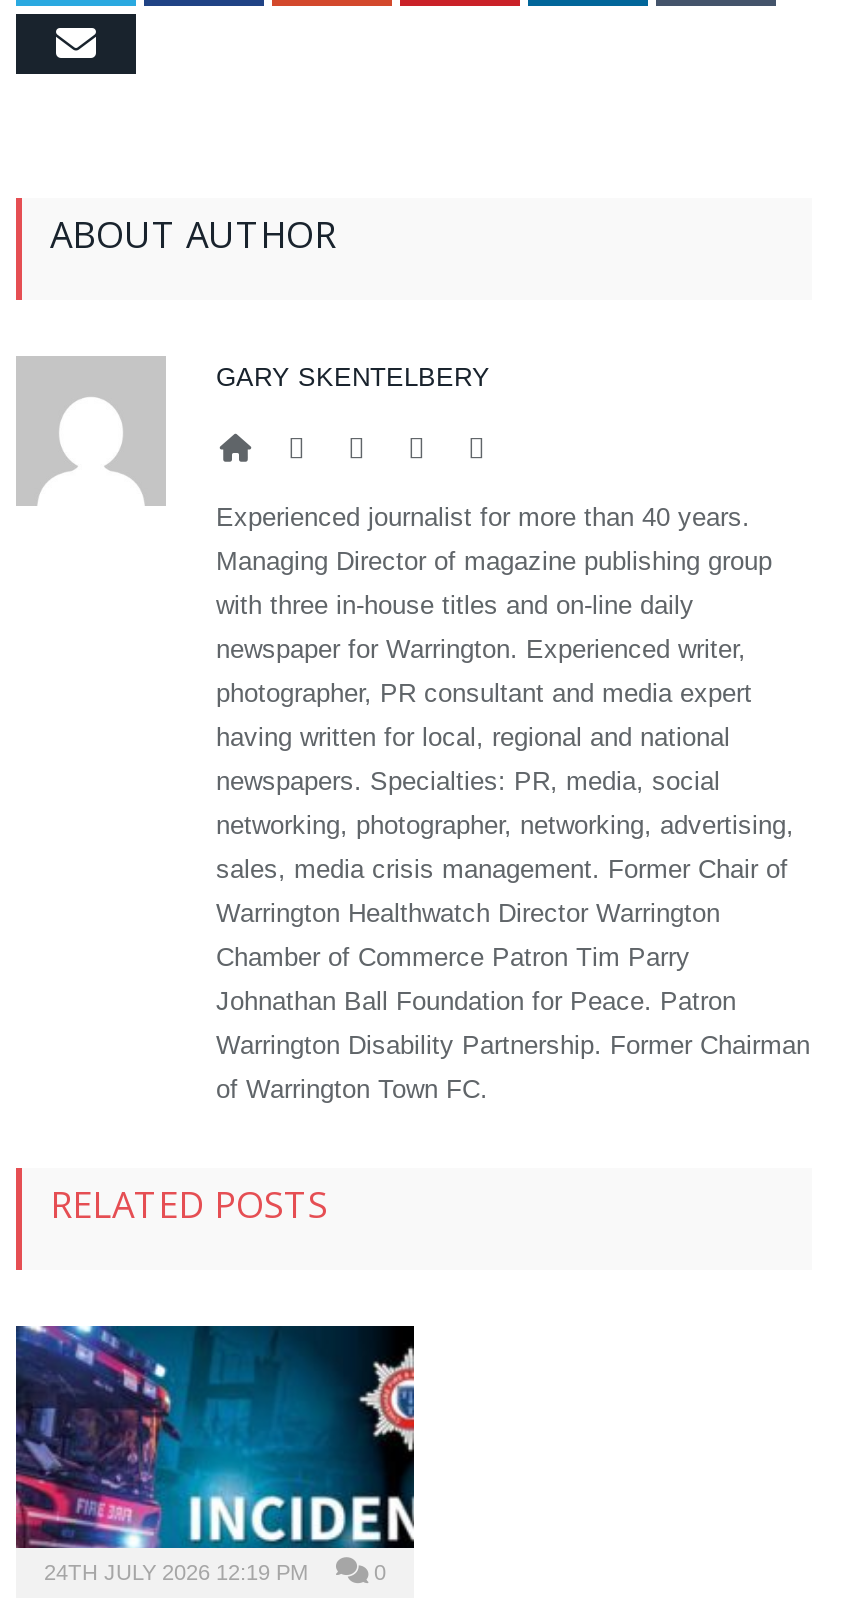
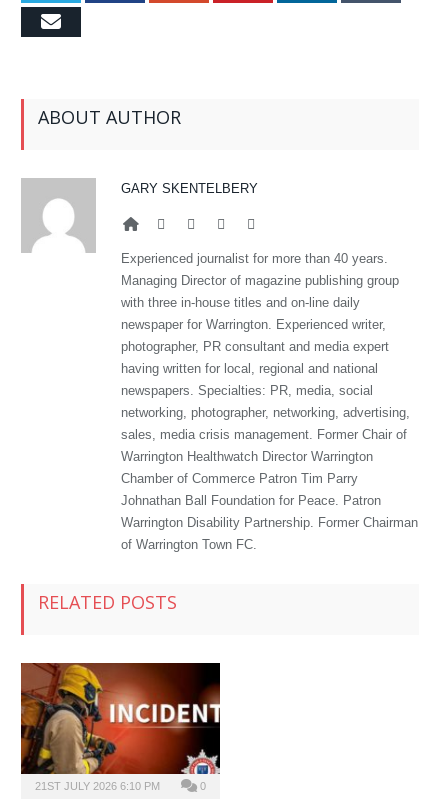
- [image]
- 24TH JULY 2026 12:19 PM
+ [image]
+ 21ST JULY 2026 6:10 PM
